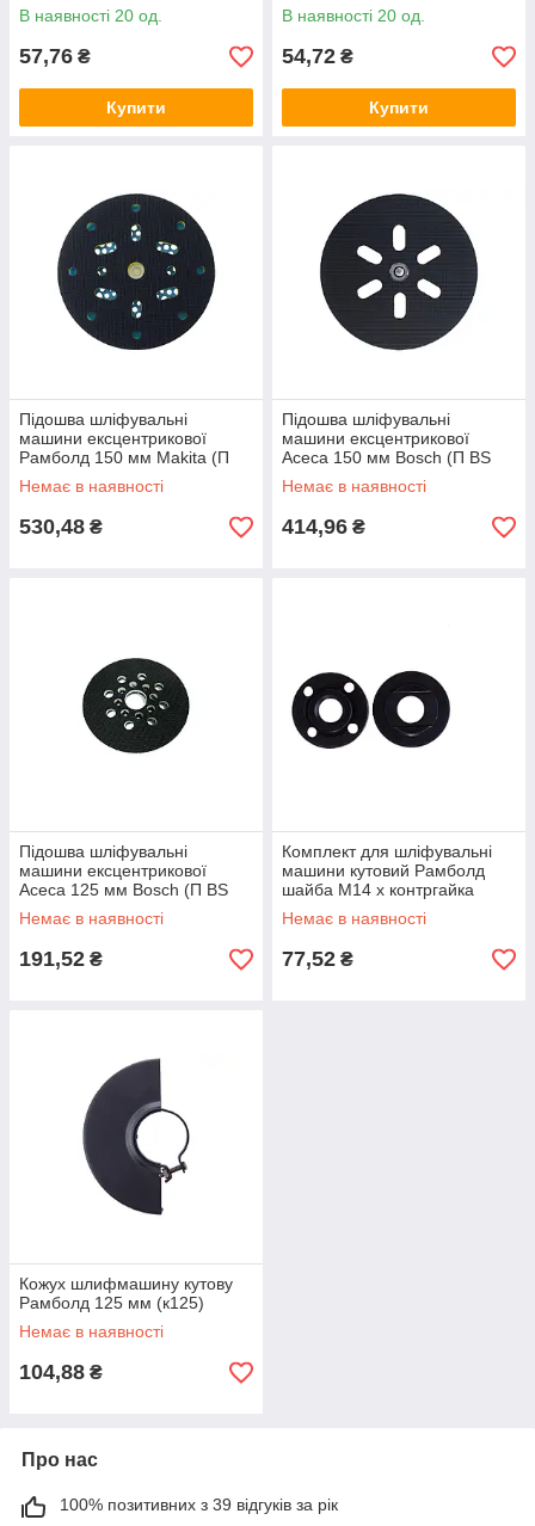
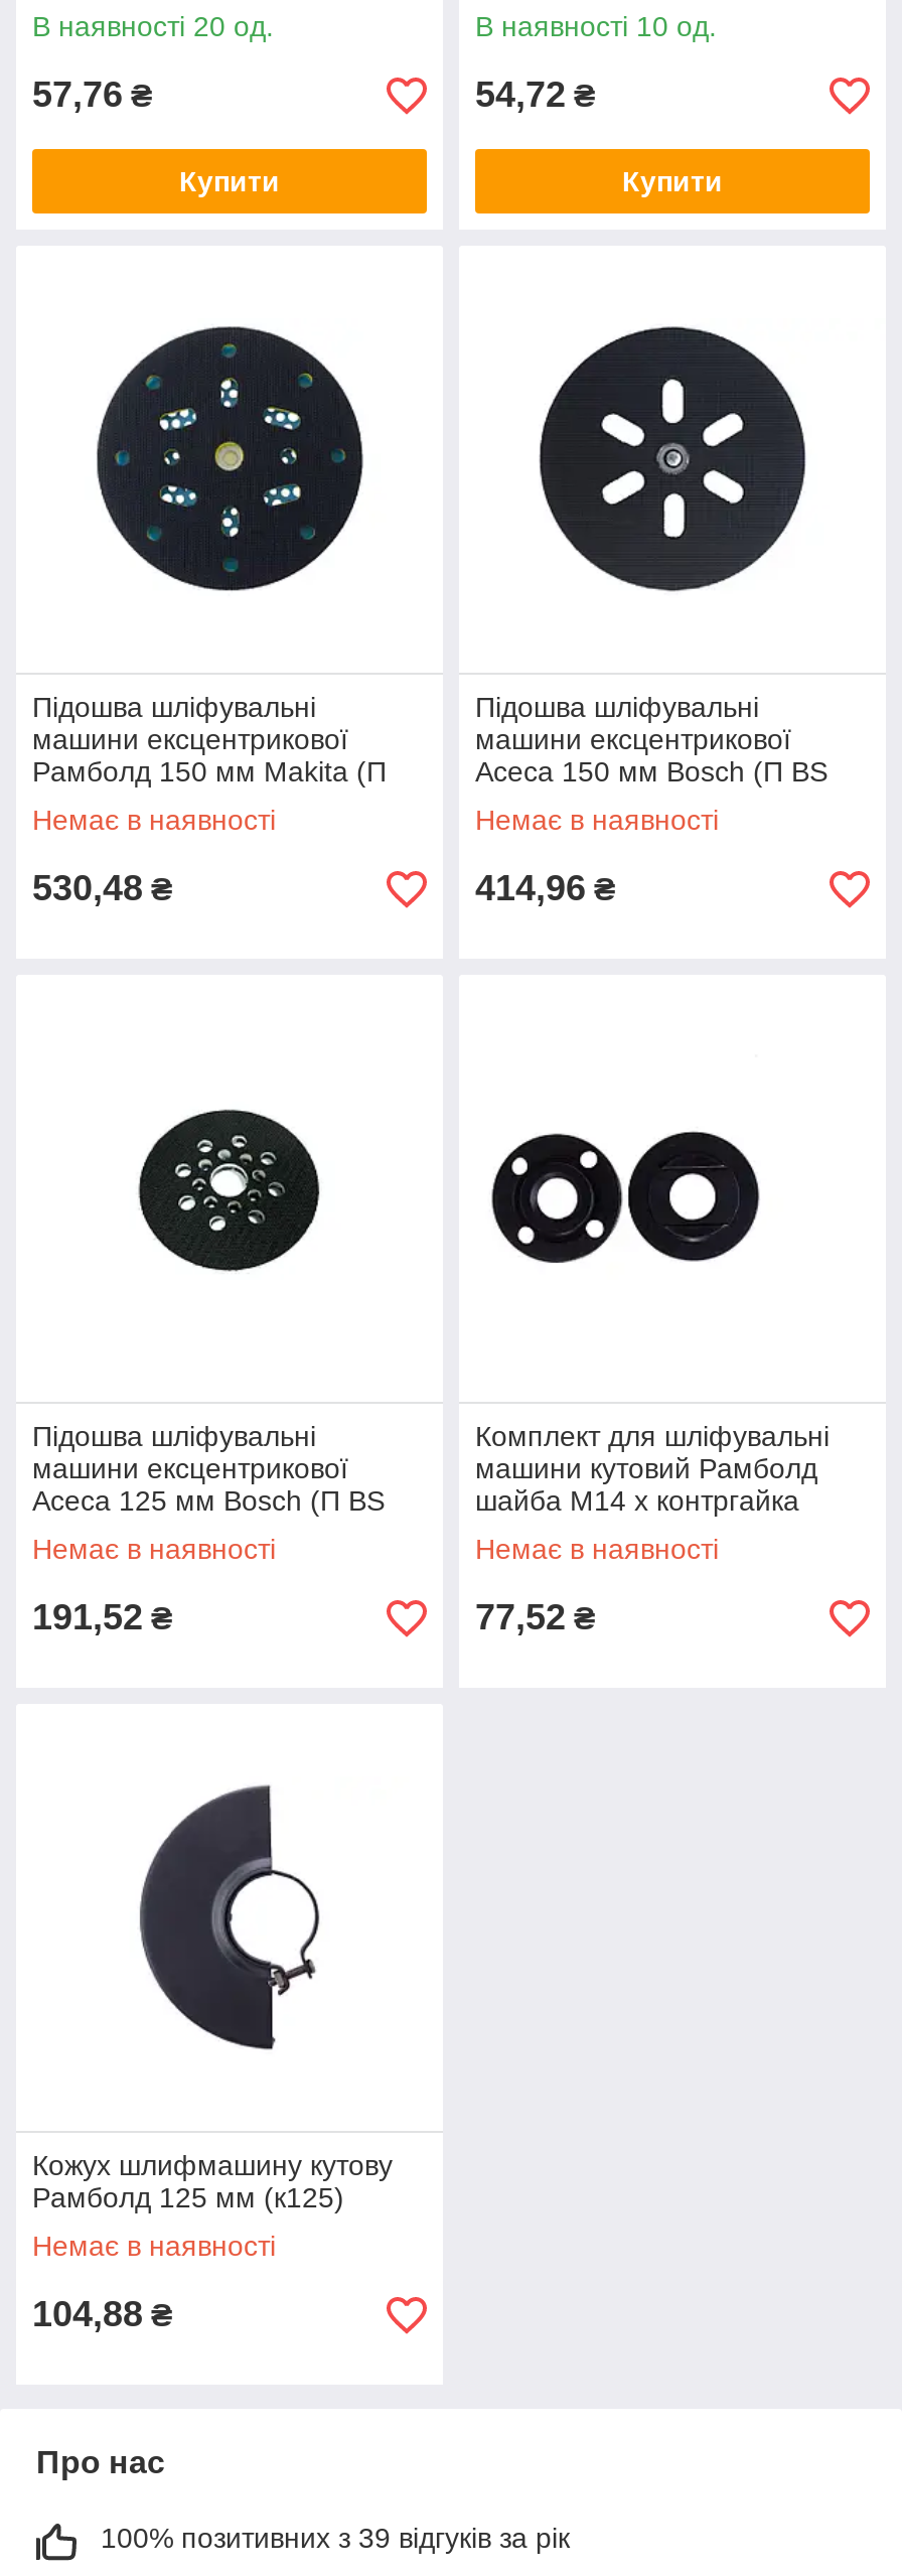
- В наявності 20 од.
+ В наявності 10 од.
